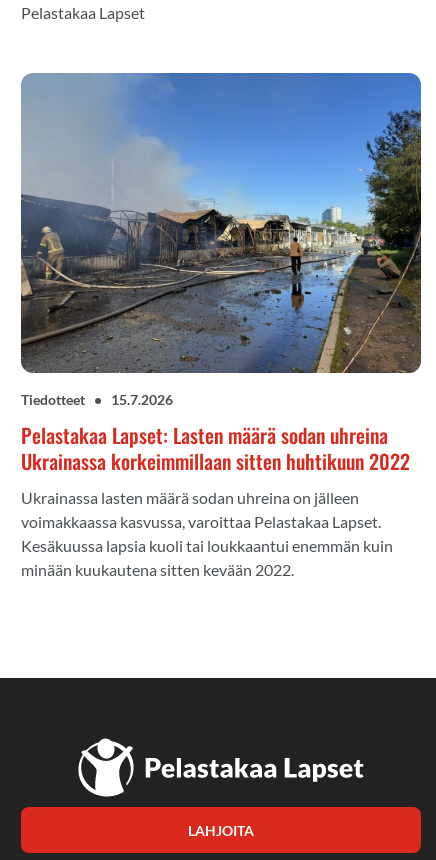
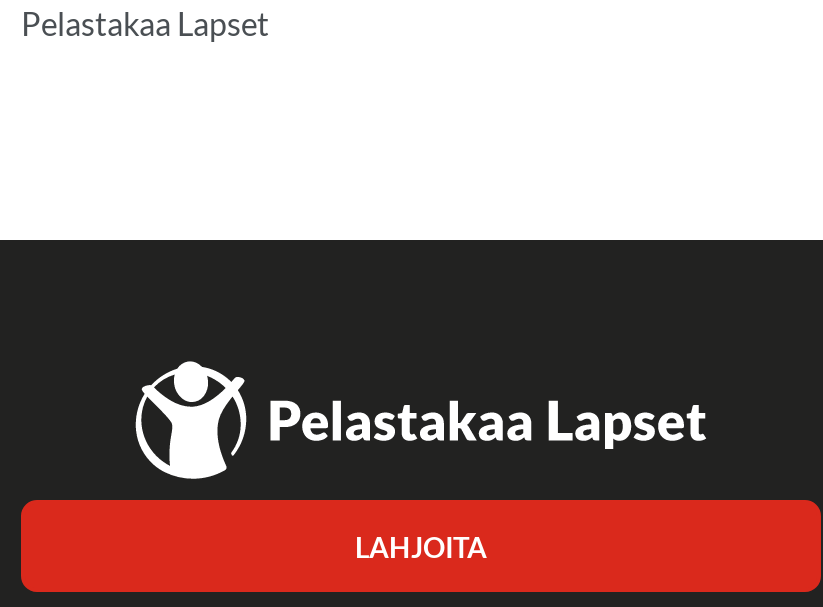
- [image]
- Tiedotteet • 15.7.2026
- Pelastakaa Lapset: Lasten määrä sodan uhreina
- Ukrainassa korkeimmillaan sitten huhtikuun 2022
- Ukrainassa lasten määrä sodan uhreina on jälleen
- voimakkaassa kasvussa, varoittaa Pelastakaa Lapset.
- Kesäkuussa lapsia kuoli tai loukkaantui enemmän kuin
- minään kuukautena sitten kevään 2022.
